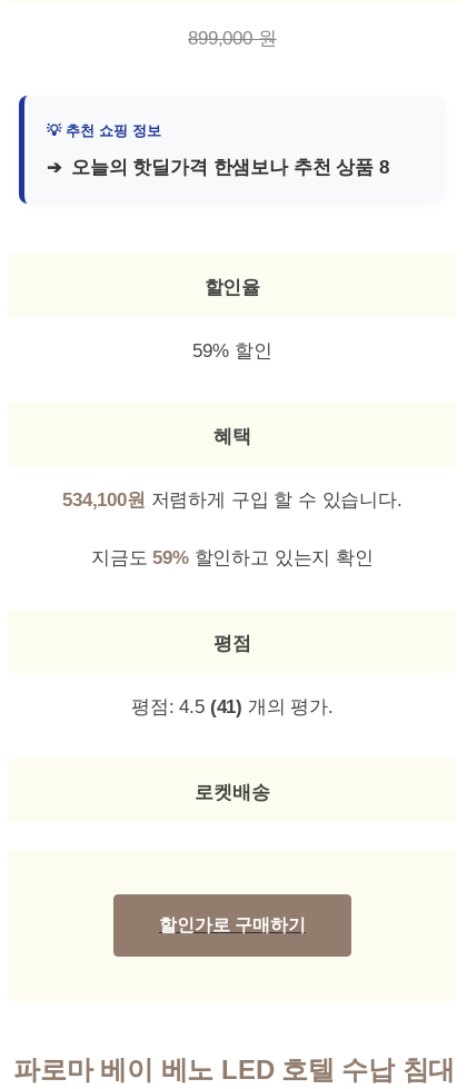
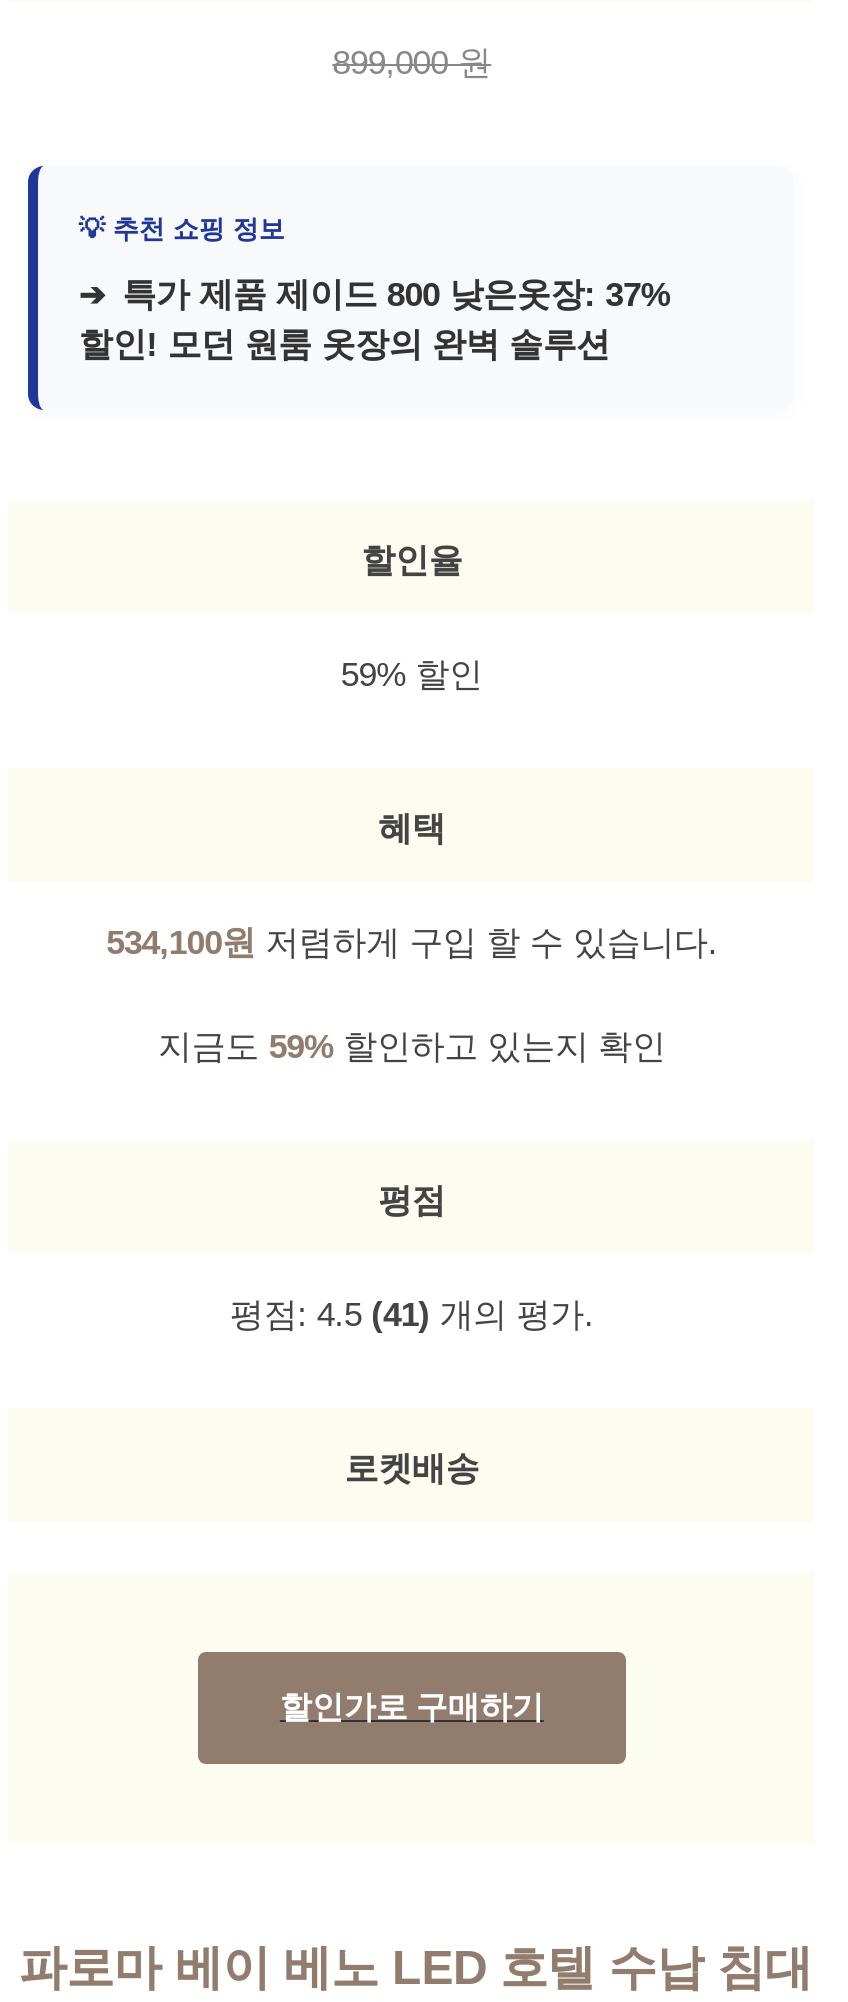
- 오늘의 핫딜가격 한샘보나 추천 상품 8
+ 특가 제품 제이드 800 낮은옷장: 37%
+ 할인! 모던 원룸 옷장의 완벽 솔루션
